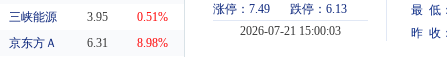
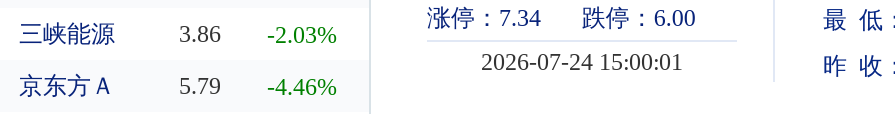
- 涨停：7.49
+ 涨停：7.34

- 跌停：6.13
+ 跌停：6.00

- 3.95
+ 3.86

- 0.51%
+ -2.03%

- 2026-07-21 15:00:03
+ 2026-07-24 15:00:01

- 6.31
+ 5.79

- 8.98%
+ -4.46%
